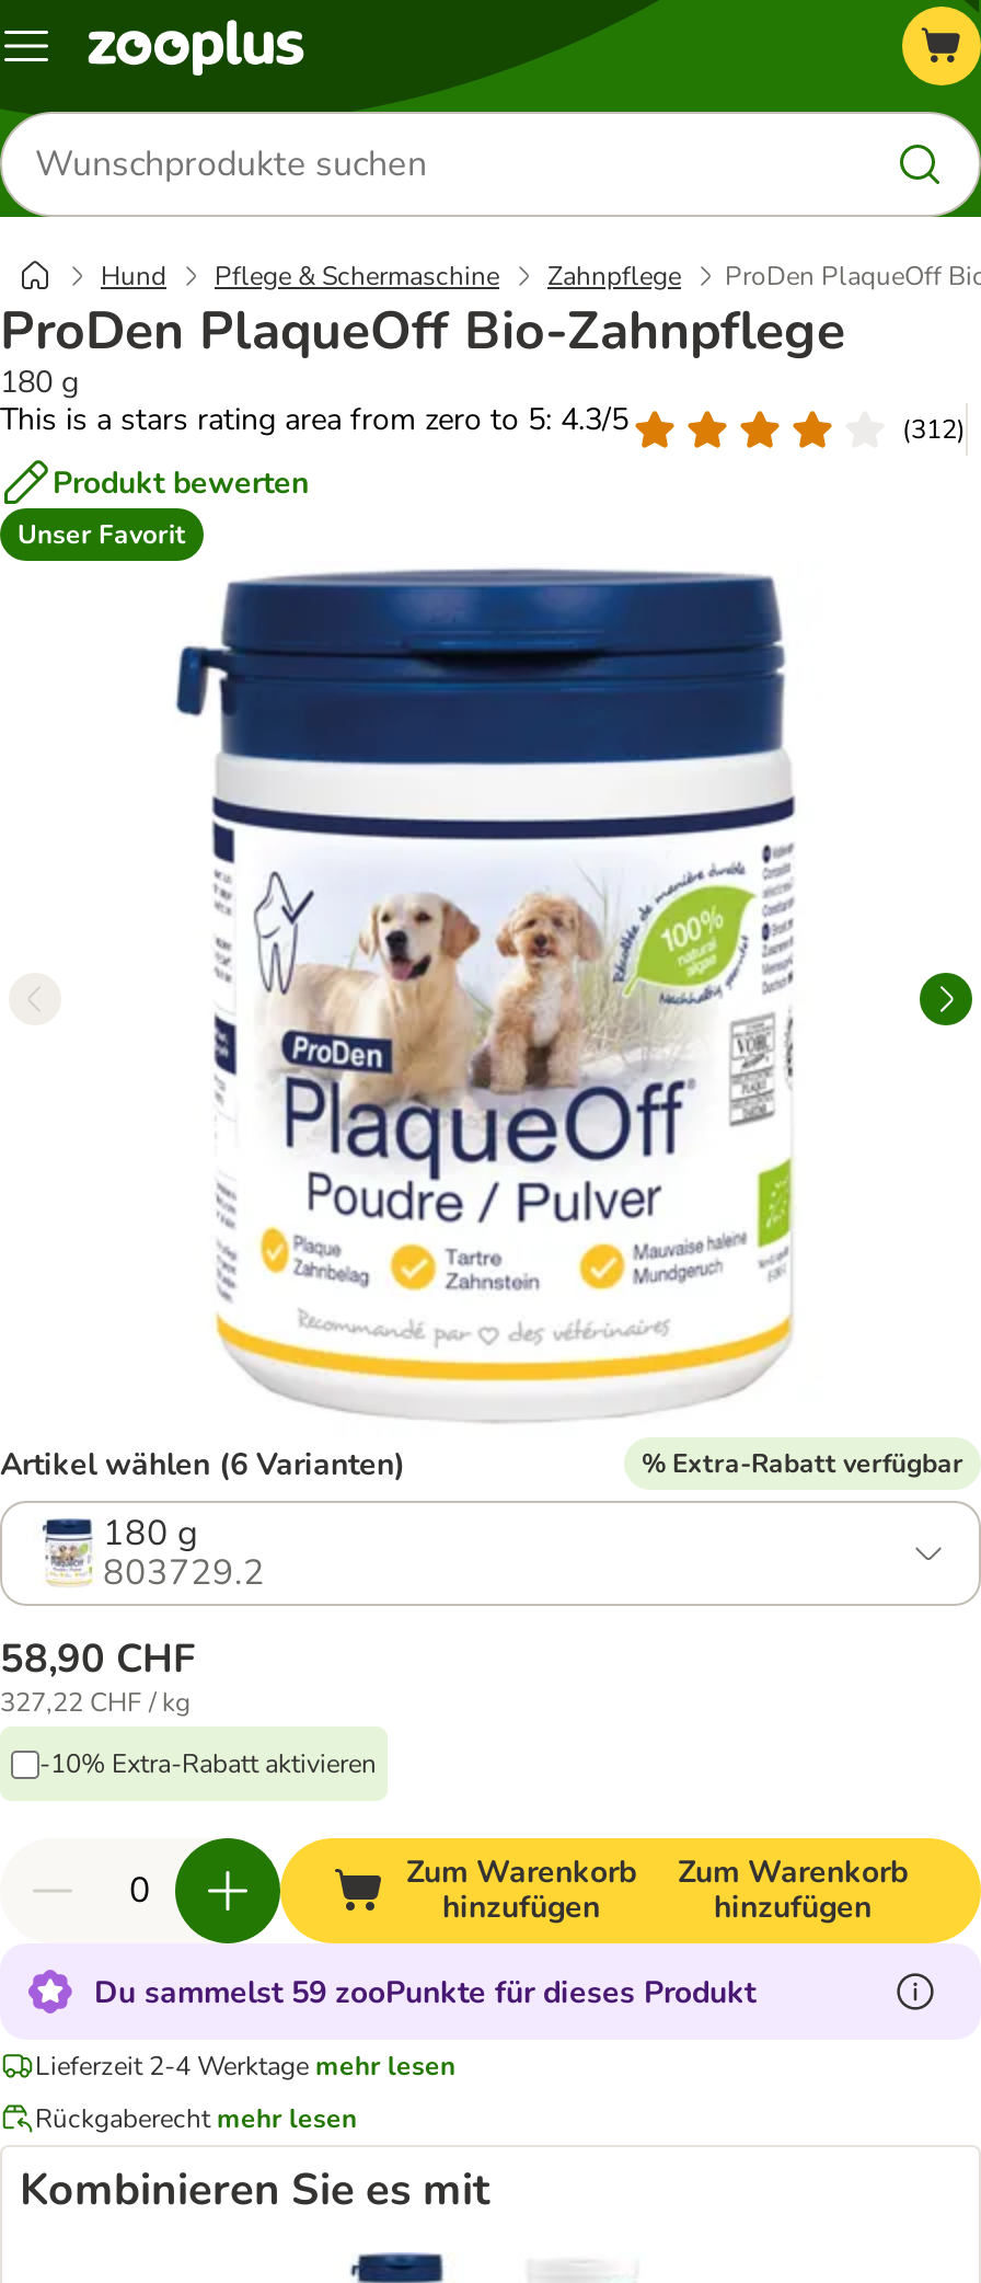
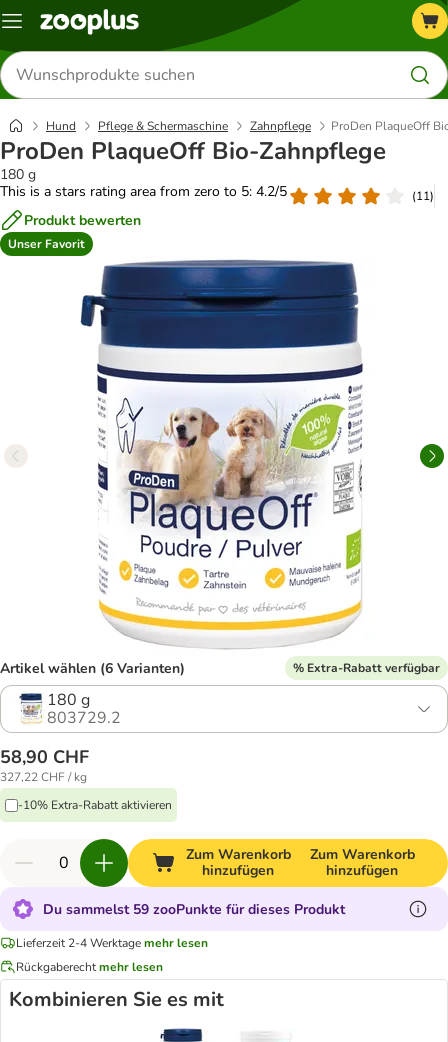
- This is a stars rating area from zero to 5: 4.3/5
+ This is a stars rating area from zero to 5: 4.2/5

- (312)
+ (11)
